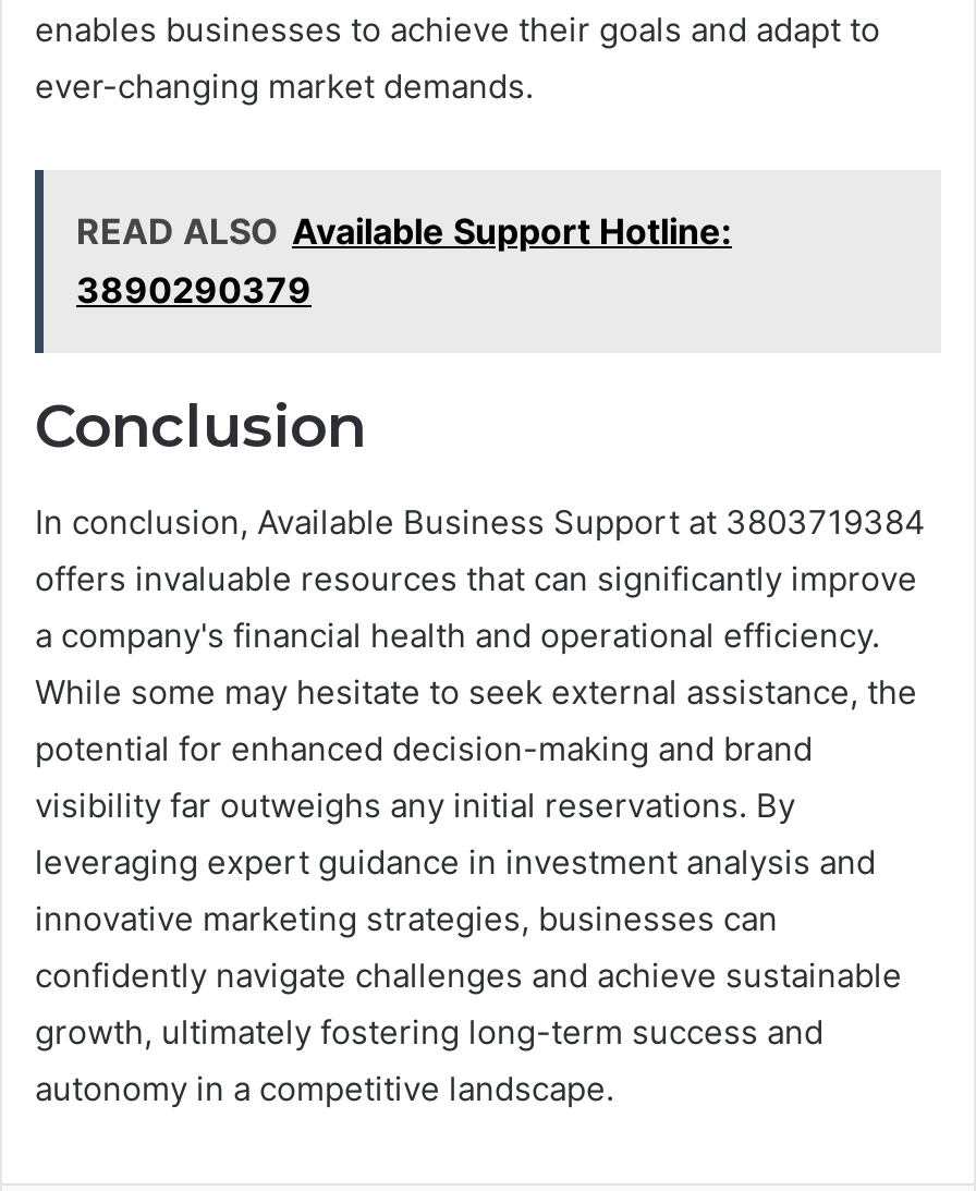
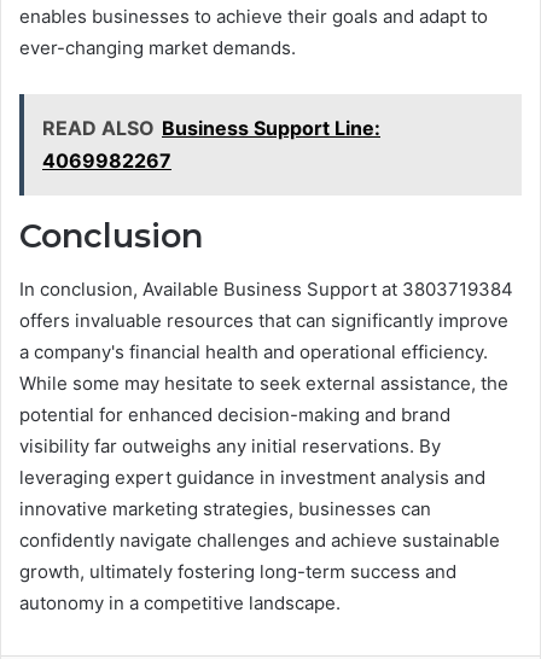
- READ ALSO Available Support Hotline:
+ READ ALSO Business Support Line:

- 3890290379
+ 4069982267
